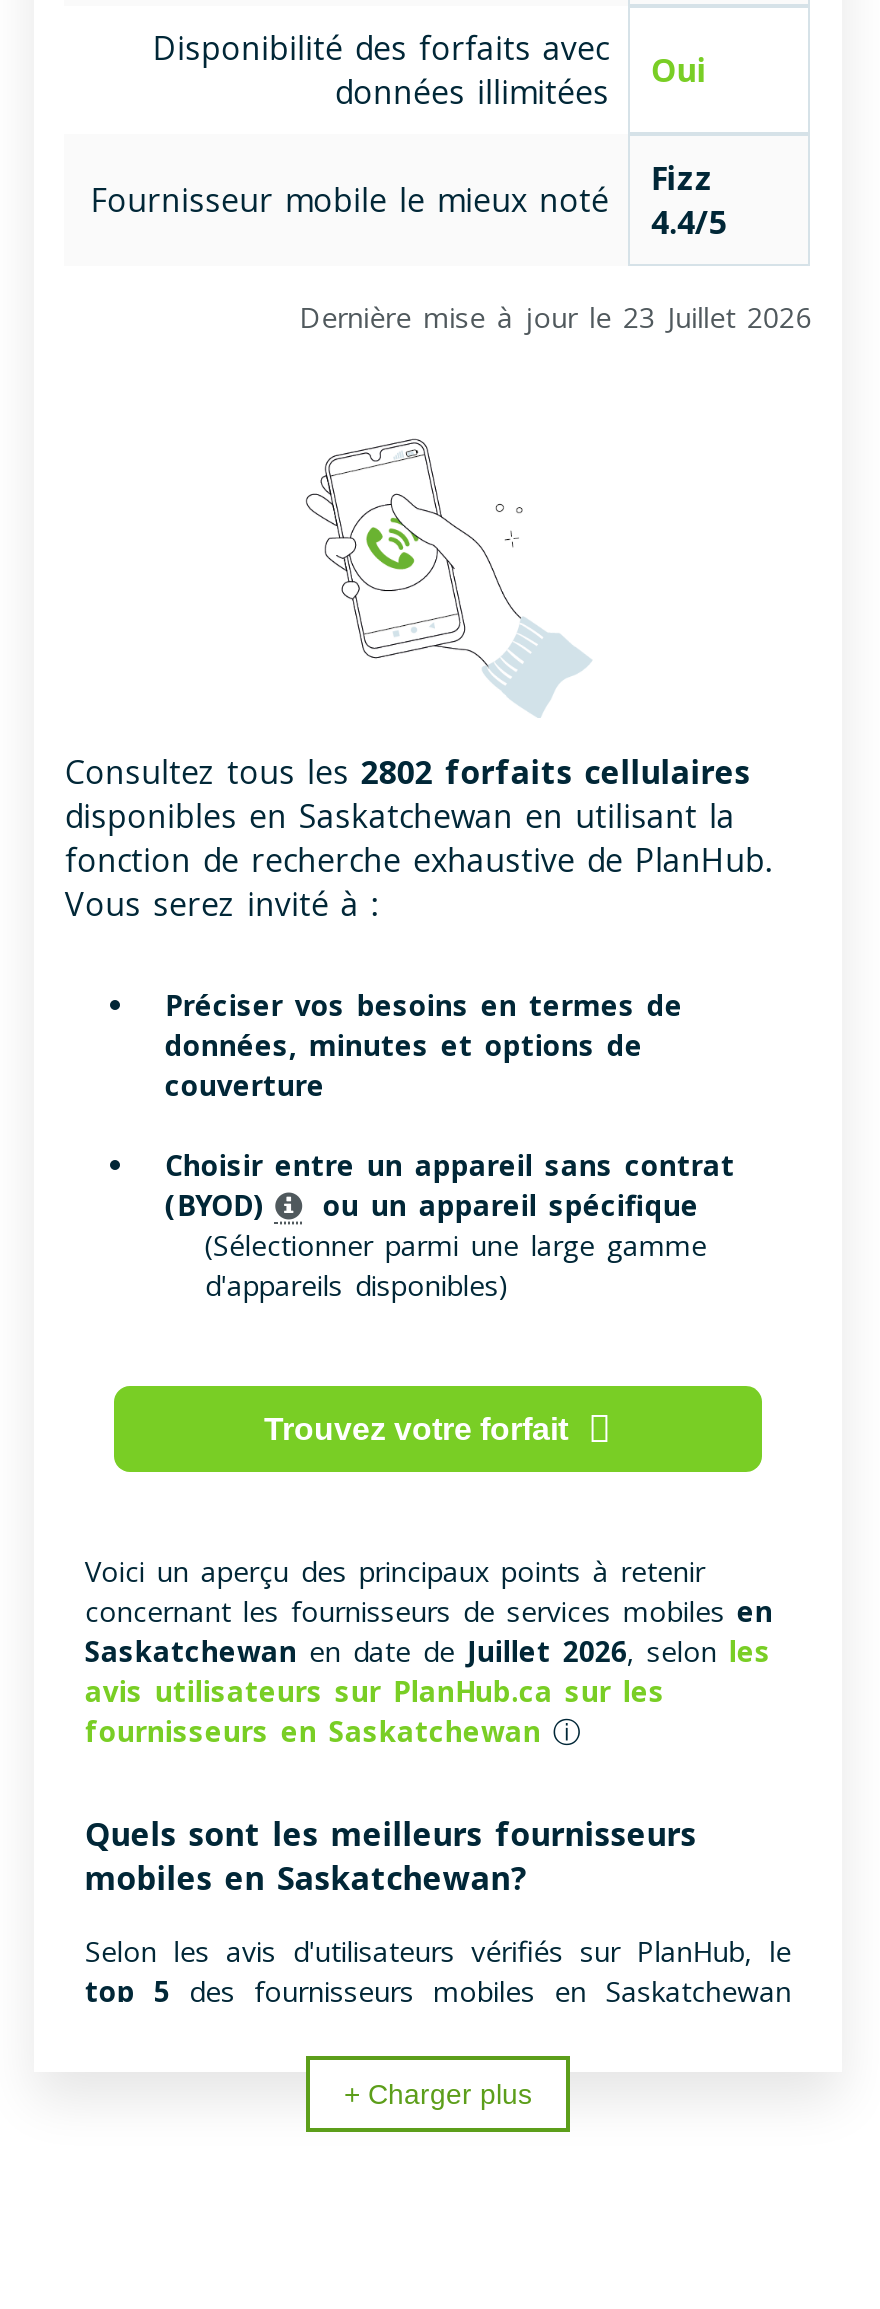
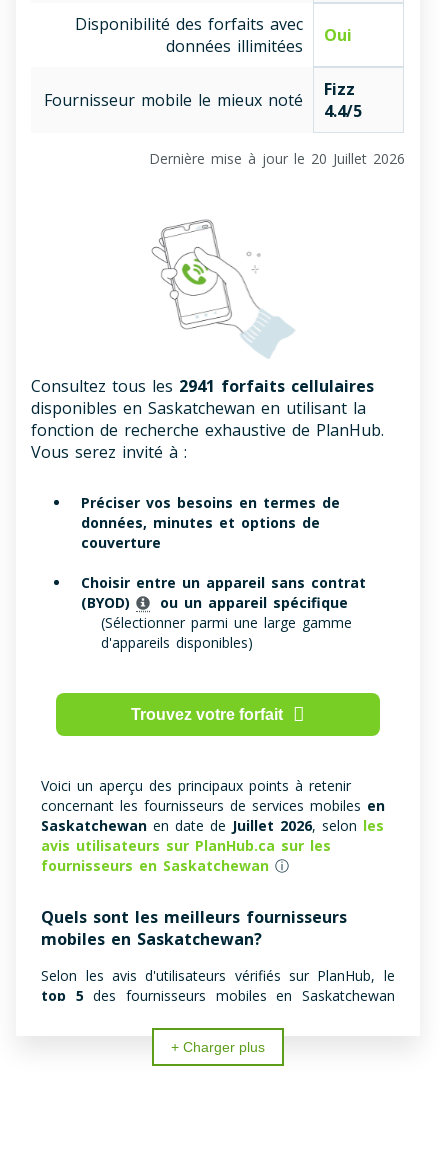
- Dernière mise à jour le 23 Juillet 2026
+ Dernière mise à jour le 20 Juillet 2026

- Consultez tous les 2802 forfaits cellulaires
+ Consultez tous les 2941 forfaits cellulaires
